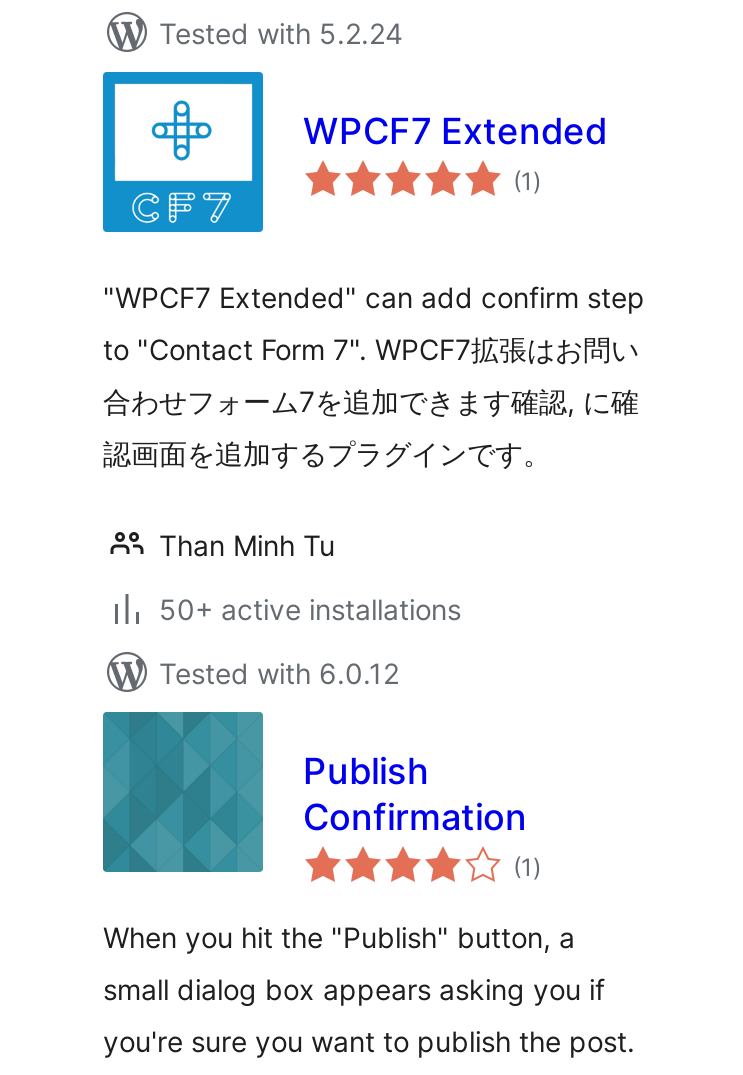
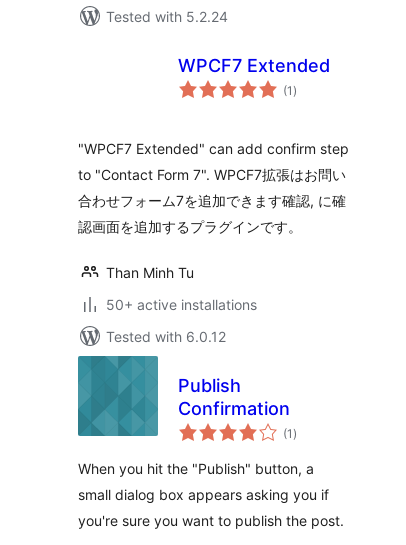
- [image]
